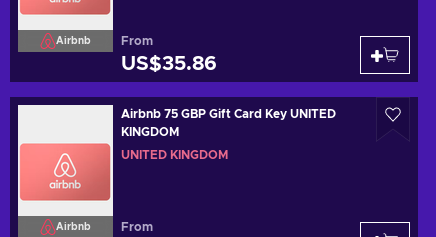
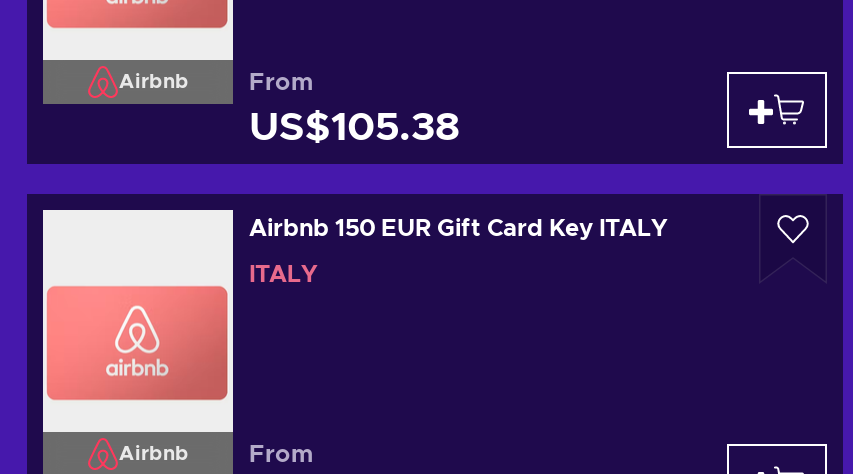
- US$35.86
+ US$105.38

- Airbnb 75 GBP Gift Card Key UNITED
- KINGDOM
- UNITED KINGDOM
+ Airbnb 150 EUR Gift Card Key ITALY
+ ITALY
